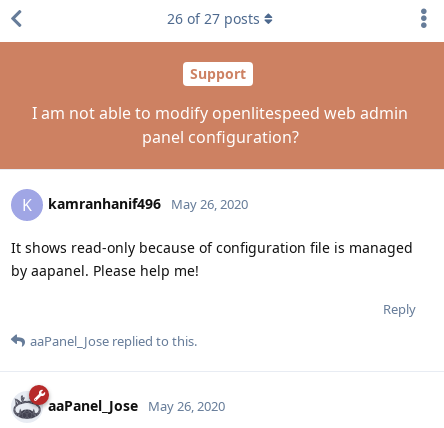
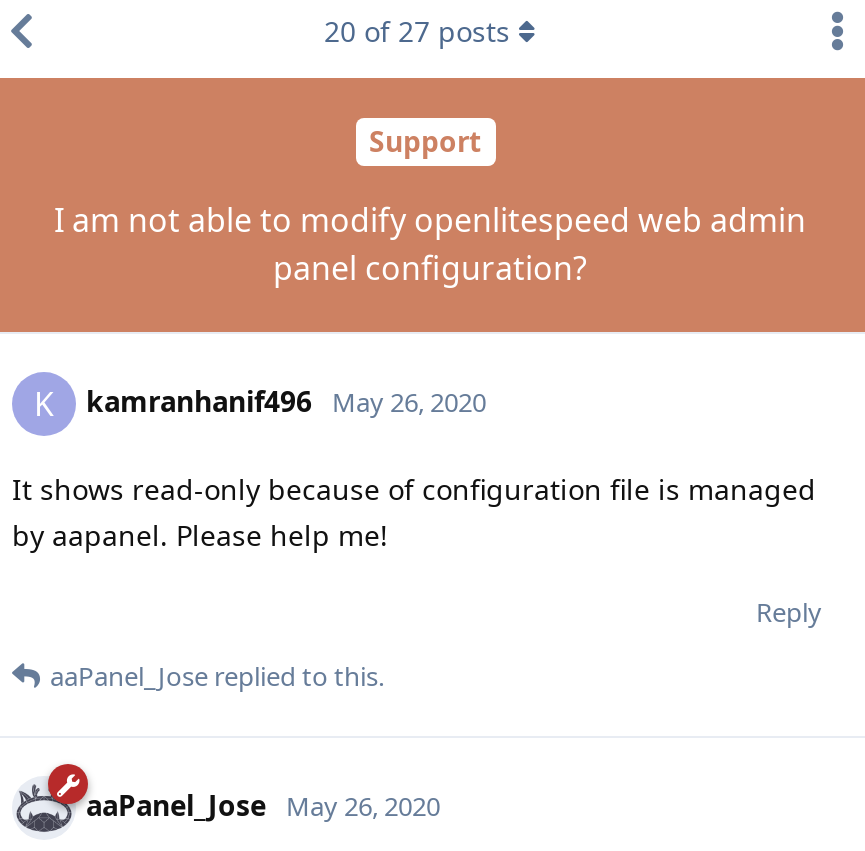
- 26 of 27 posts
+ 20 of 27 posts
